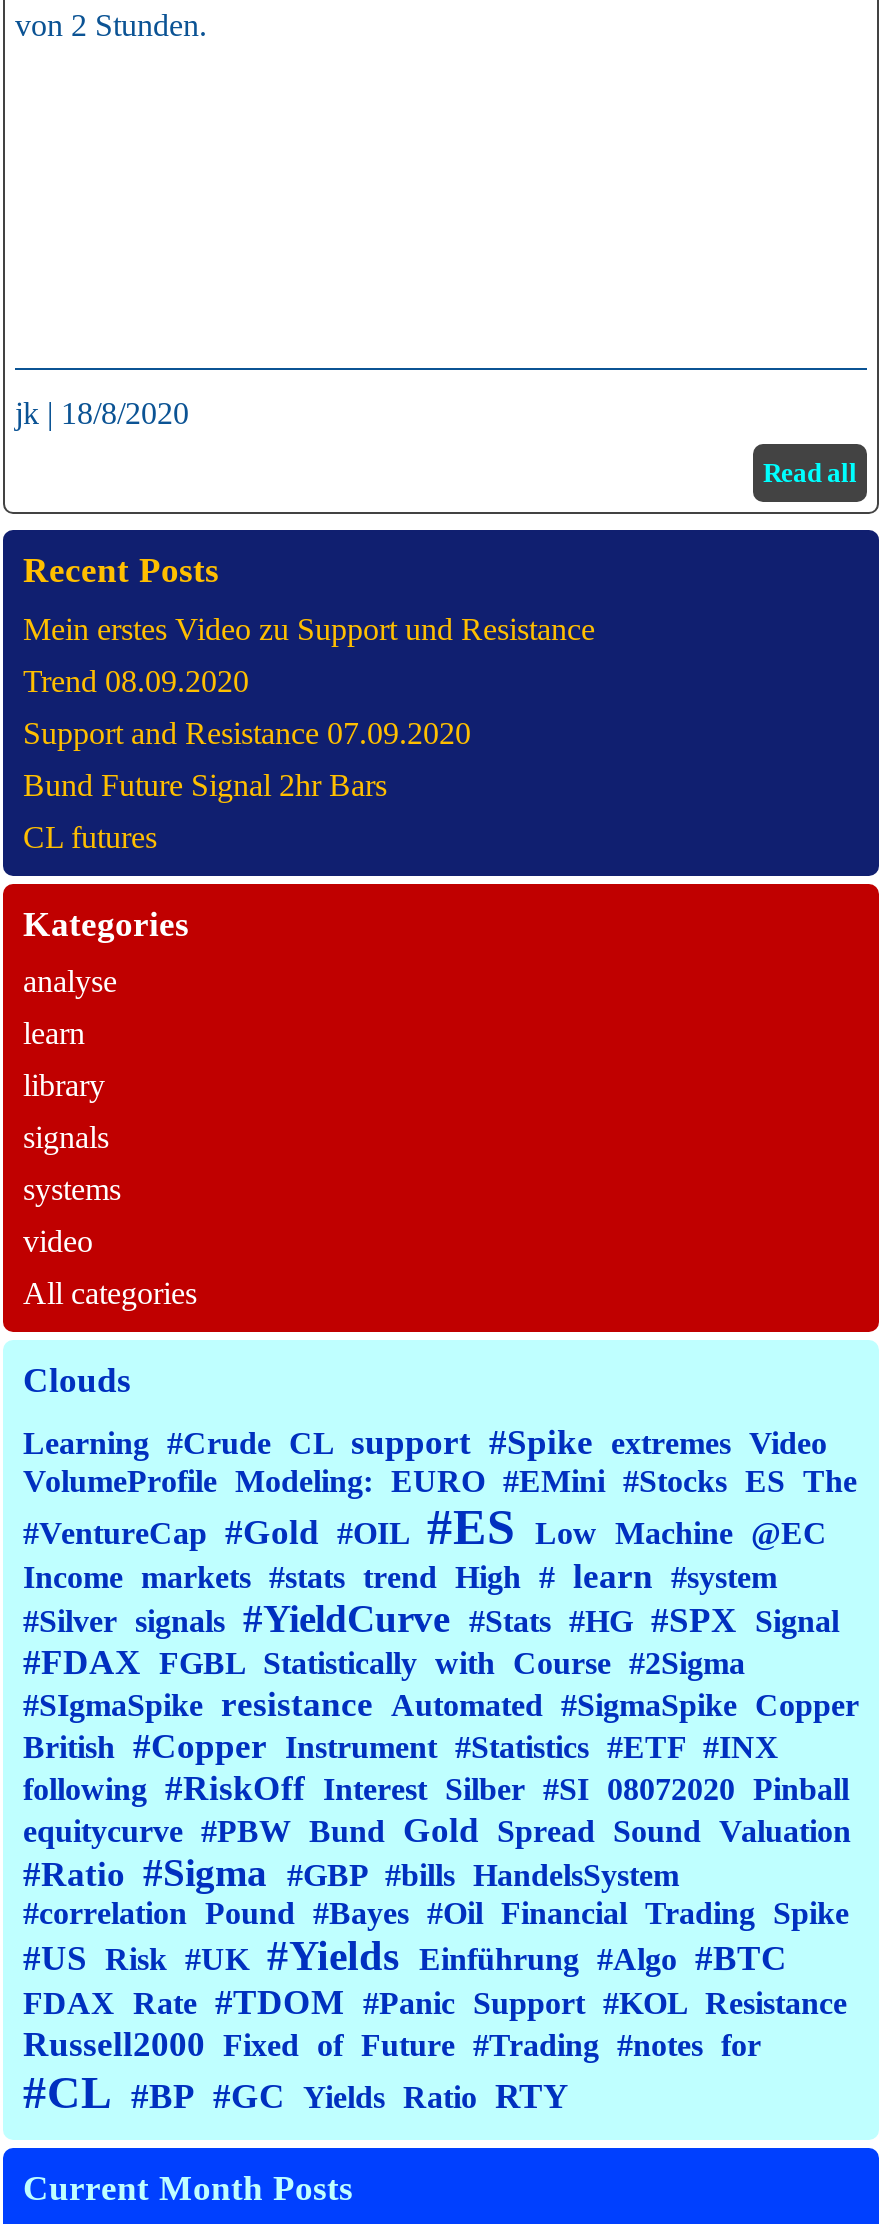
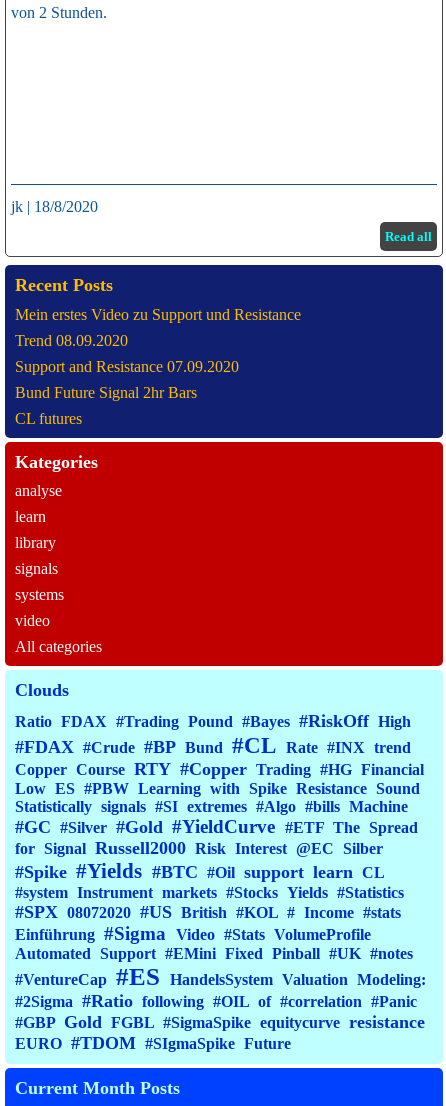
- Learning #Crude CL support #Spike extremes Video
- VolumeProfile Modeling: EURO #EMini #Stocks ES The
- #VentureCap #Gold #OIL #ES Low Machine @EC
- Income markets #stats trend High # learn #system
- #Silver signals #YieldCurve #Stats #HG #SPX Signal
- #FDAX FGBL Statistically with Course #2Sigma
- #SIgmaSpike resistance Automated #SigmaSpike Copper
- British #Copper Instrument #Statistics #ETF #INX
- following #RiskOff Interest Silber #SI 08072020 Pinball
- equitycurve #PBW Bund Gold Spread Sound Valuation
- #Ratio #Sigma #GBP #bills HandelsSystem
- #correlation Pound #Bayes #Oil Financial Trading Spike
- #US Risk #UK #Yields Einführung #Algo #BTC
- FDAX Rate #TDOM #Panic Support #KOL Resistance
- Russell2000 Fixed of Future #Trading #notes for
- #CL #BP #GC Yields Ratio RTY
+ Ratio FDAX #Trading Pound #Bayes #RiskOff High
+ #FDAX #Crude #BP Bund #CL Rate #INX trend
+ Copper Course RTY #Copper Trading #HG Financial
+ Low ES #PBW Learning with Spike Resistance Sound
+ Statistically signals #SI extremes #Algo #bills Machine
+ #GC #Silver #Gold #YieldCurve #ETF The Spread
+ for Signal Russell2000 Risk Interest @EC Silber
+ #Spike #Yields #BTC #Oil support learn CL
+ #system Instrument markets #Stocks Yields #Statistics
+ #SPX 08072020 #US British #KOL # Income #stats
+ Einführung #Sigma Video #Stats VolumeProfile
+ Automated Support #EMini Fixed Pinball #UK #notes
+ #VentureCap #ES HandelsSystem Valuation Modeling:
+ #2Sigma #Ratio following #OIL of #correlation #Panic
+ #GBP Gold FGBL #SigmaSpike equitycurve resistance
+ EURO #TDOM #SIgmaSpike Future
